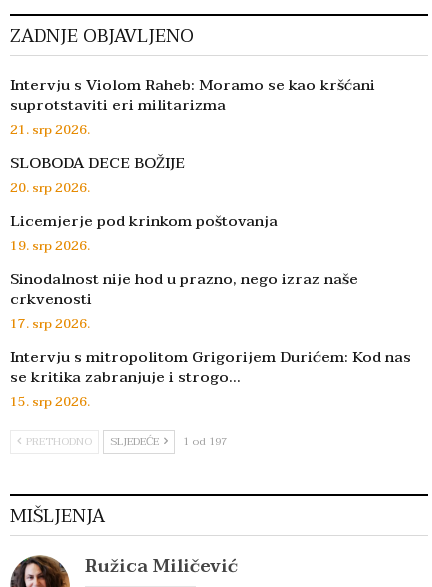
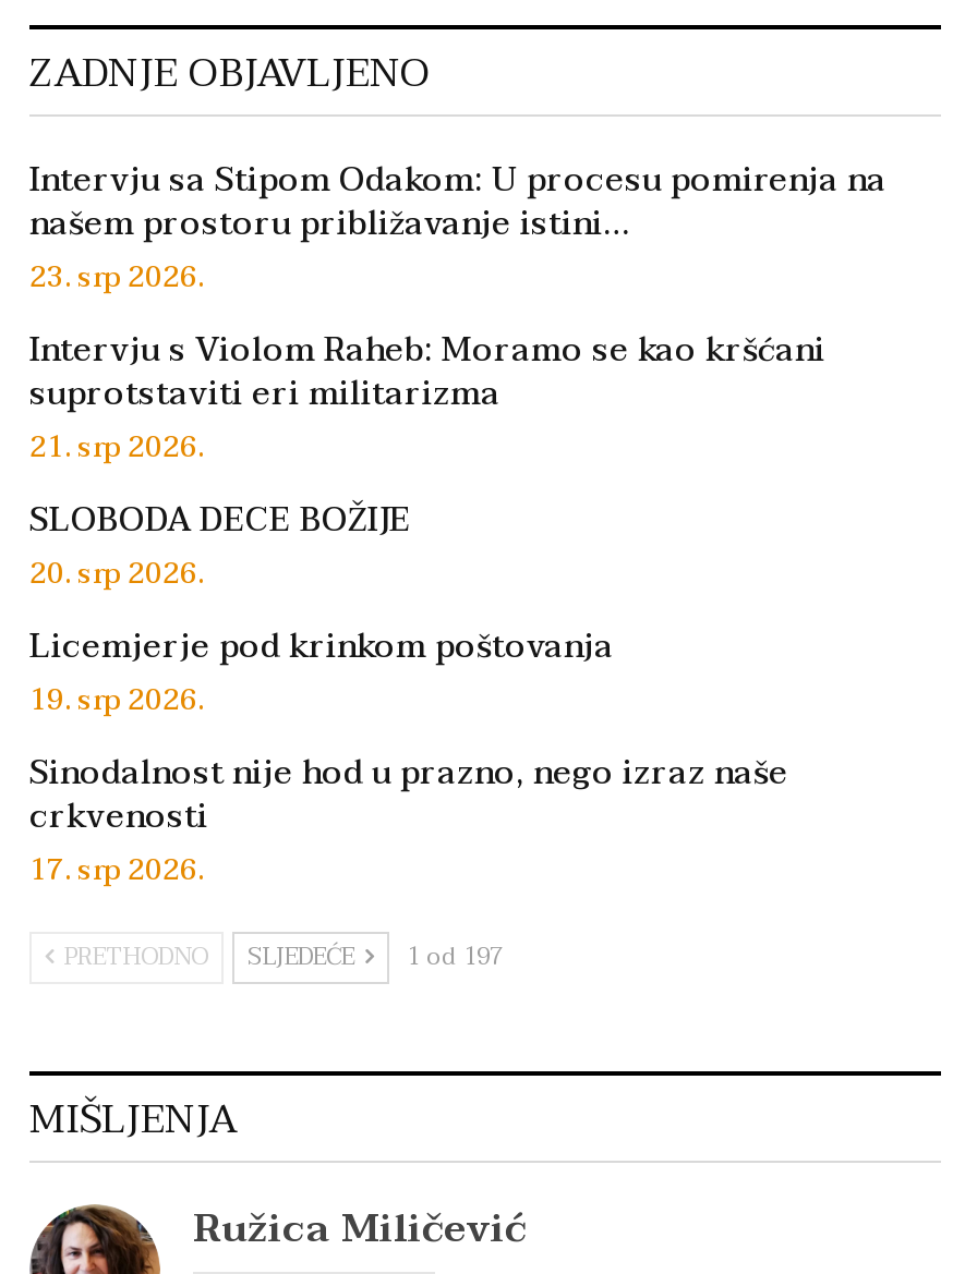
+ Intervju sa Stipom Odakom: U procesu pomirenja na
+ našem prostoru približavanje istini…
+ 23. srp 2026.

moved down: Intervju s Violom Raheb: Moramo se kao kršćani | suprotstaviti eri militarizma | 21. srp 2026. | ... | crkvenosti | 17. srp 2026.

- Intervju s mitropolitom Grigorijem Durićem: Kod nas
- se kritika zabranjuje i strogo…
- 15. srp 2026.
